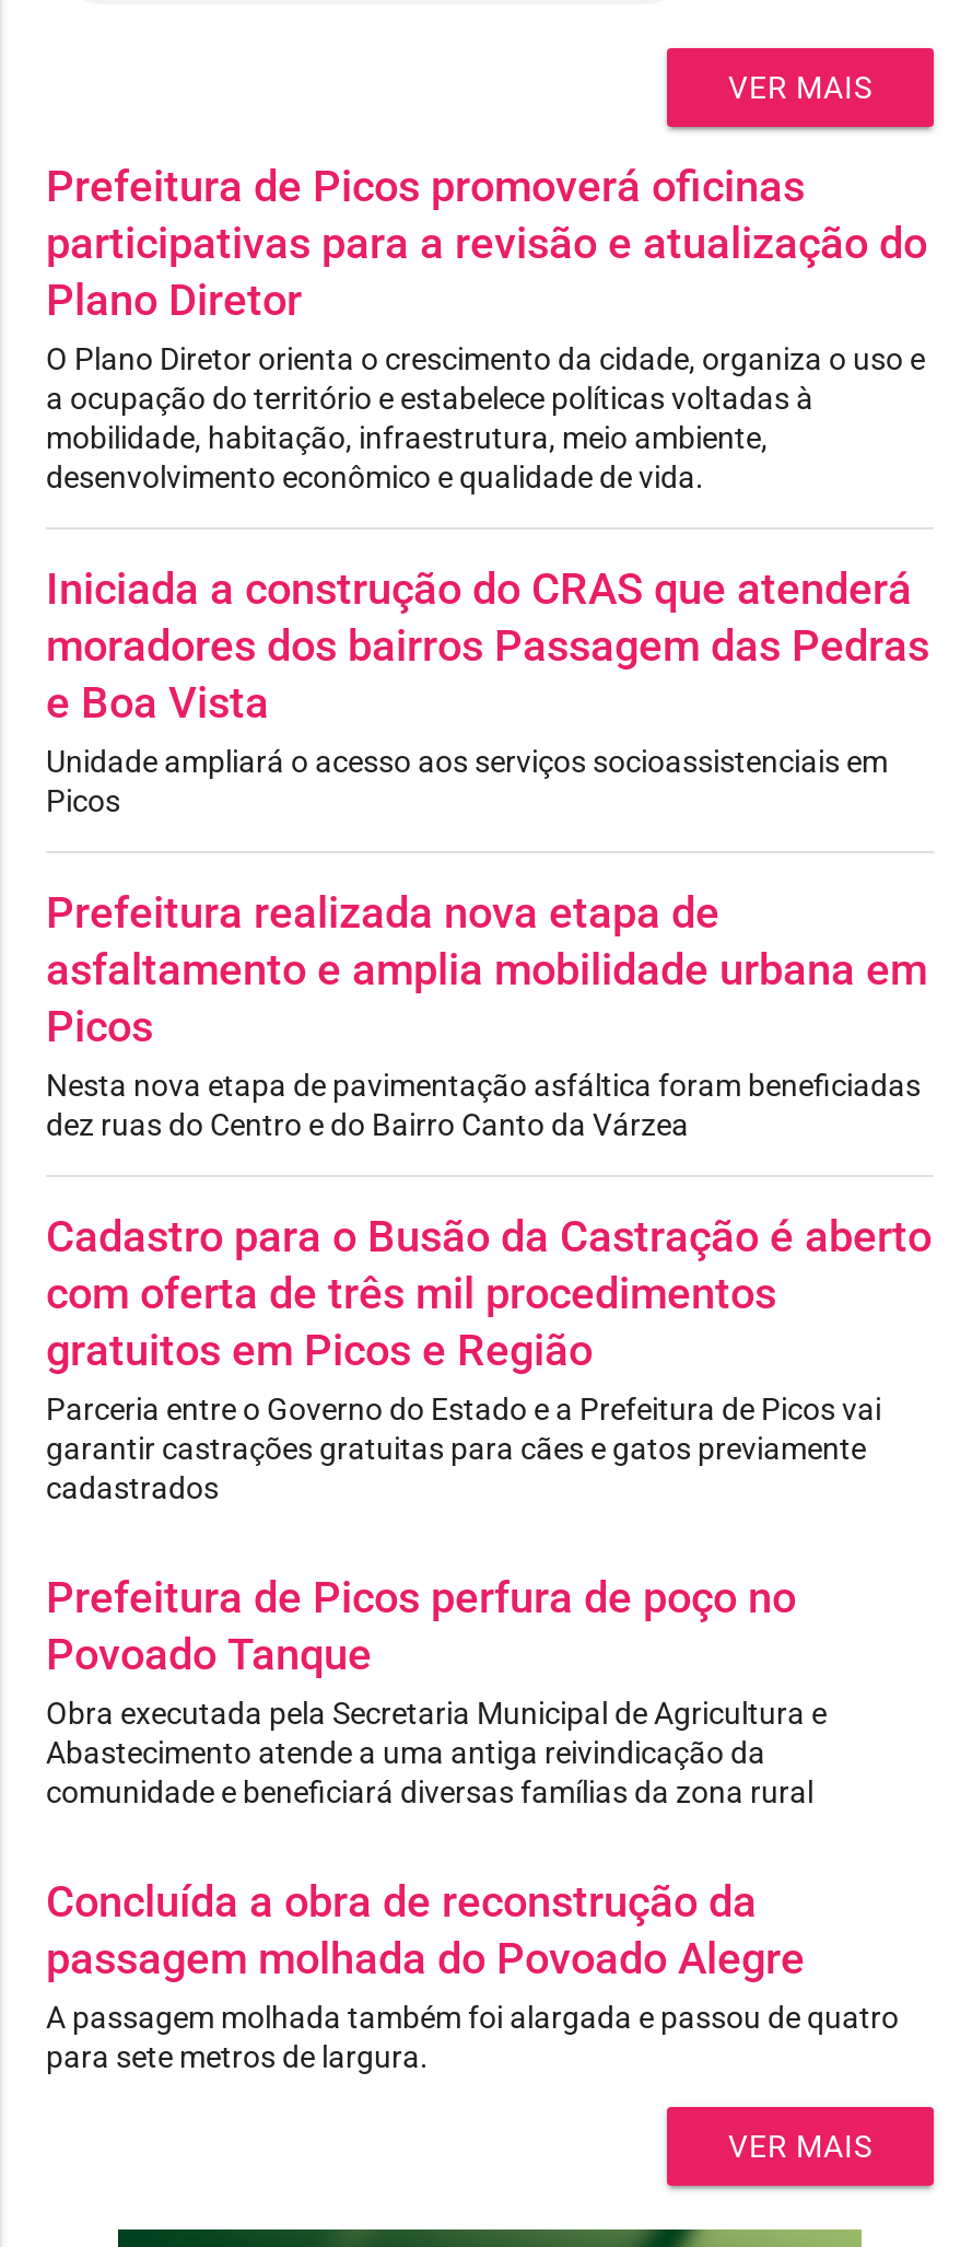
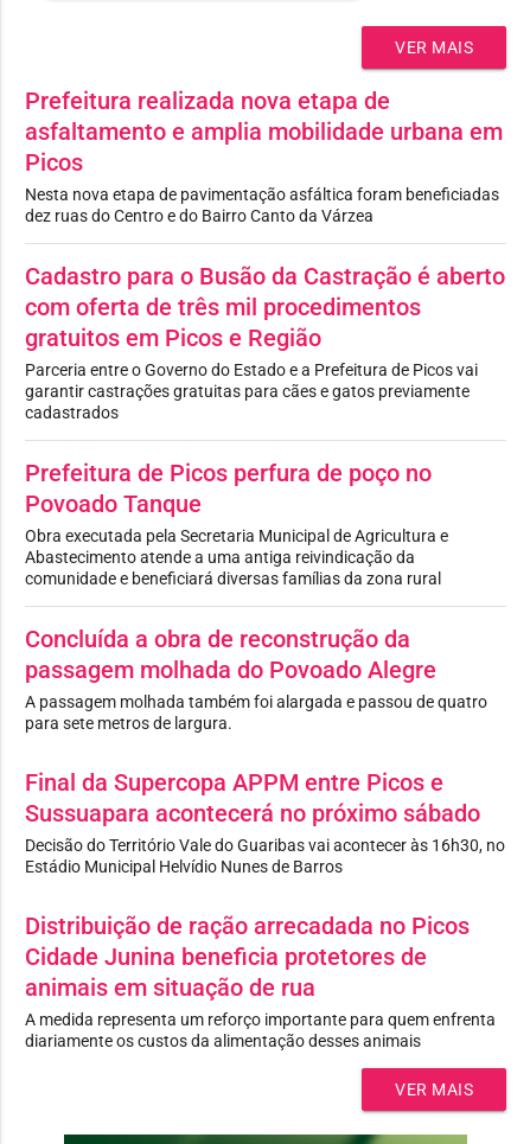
- Prefeitura de Picos promoverá oficinas
- participativas para a revisão e atualização do
- Plano Diretor
- O Plano Diretor orienta o crescimento da cidade, organiza o uso e
- a ocupação do território e estabelece políticas voltadas à
- mobilidade, habitação, infraestrutura, meio ambiente,
- desenvolvimento econômico e qualidade de vida.
- Iniciada a construção do CRAS que atenderá
- moradores dos bairros Passagem das Pedras
- e Boa Vista
- Unidade ampliará o acesso aos serviços socioassistenciais em
- Picos

moved up: Prefeitura realizada nova etapa de | asfaltamento e amplia mobilidade urbana em | Picos | ... | A passagem molhada também foi alargada e passou de quatro | para sete metros de largura.

+ Final da Supercopa APPM entre Picos e
+ Sussuapara acontecerá no próximo sábado
+ Decisão do Território Vale do Guaribas vai acontecer às 16h30, no
+ Estádio Municipal Helvídio Nunes de Barros
+ Distribuição de ração arrecadada no Picos
+ Cidade Junina beneficia protetores de
+ animais em situação de rua
+ A medida representa um reforço importante para quem enfrenta
+ diariamente os custos da alimentação desses animais
